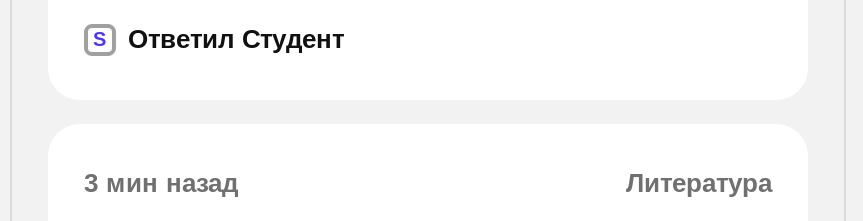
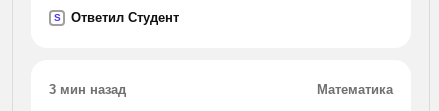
- Литература
+ Математика
